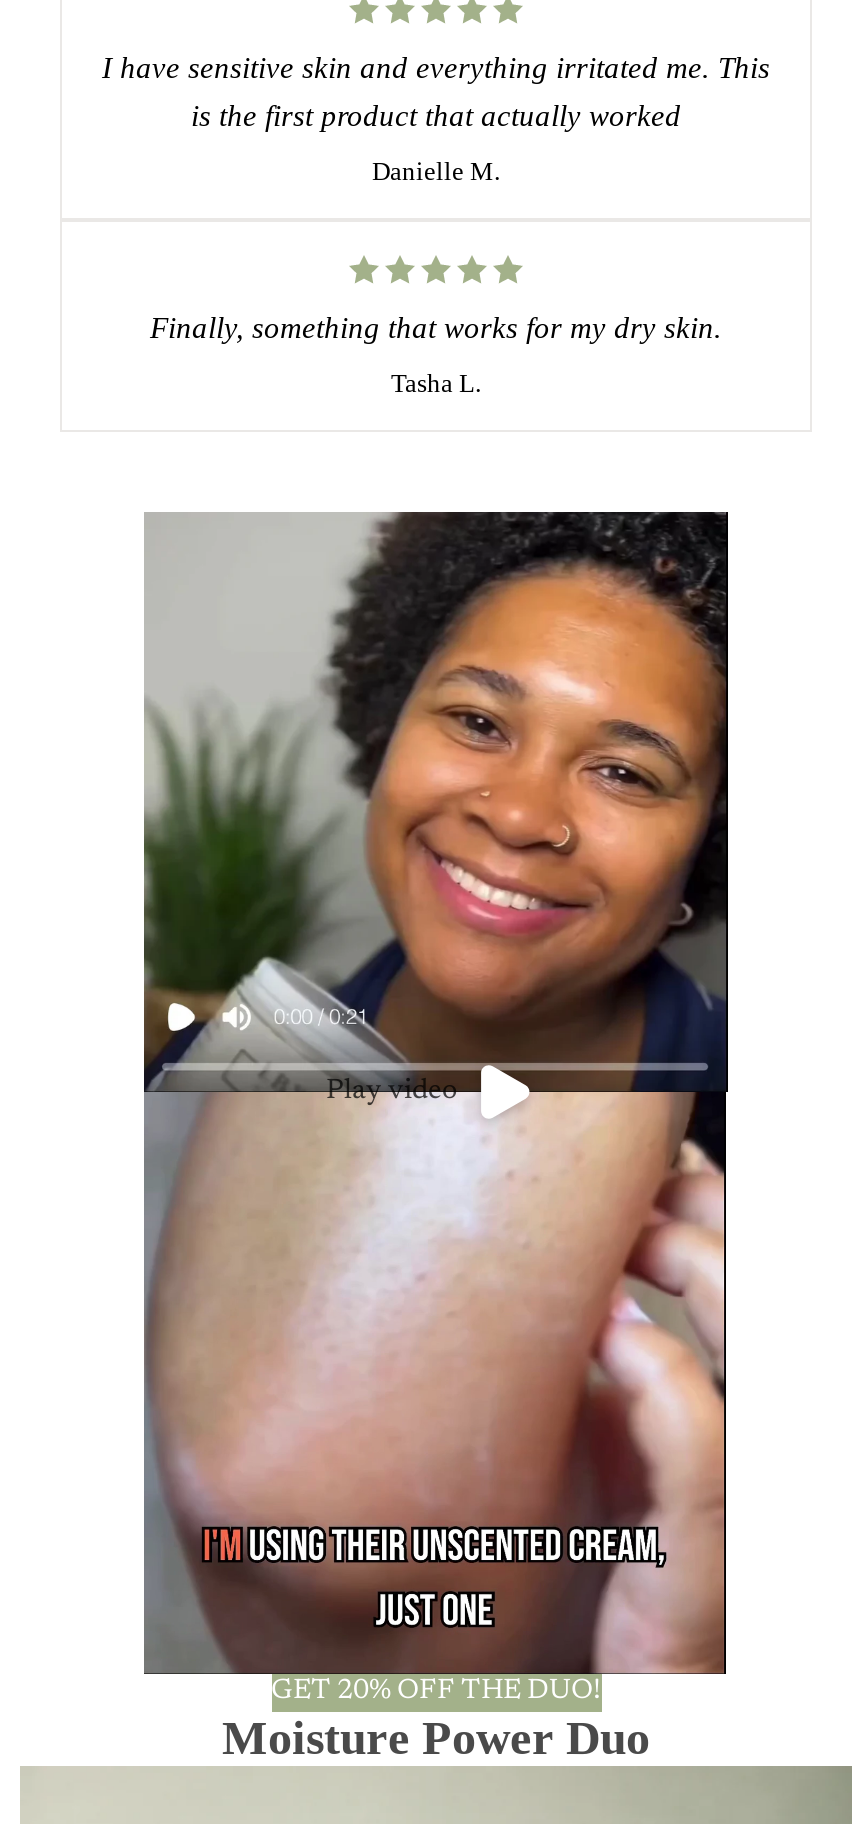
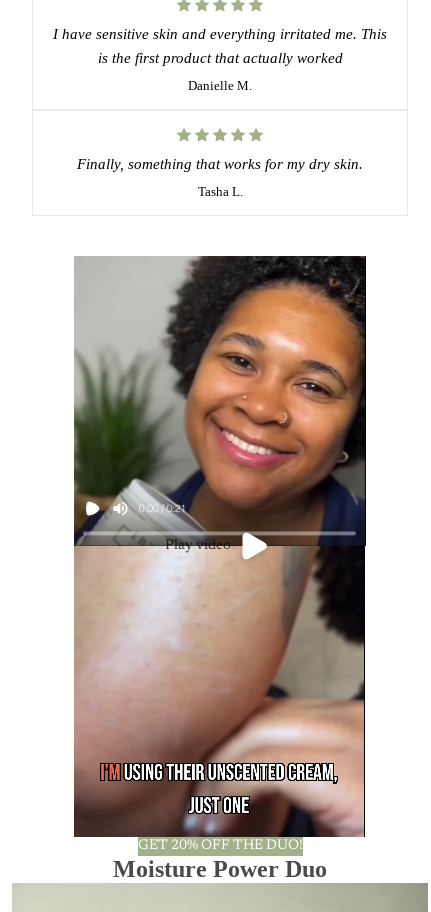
- [image]
+ [image]
